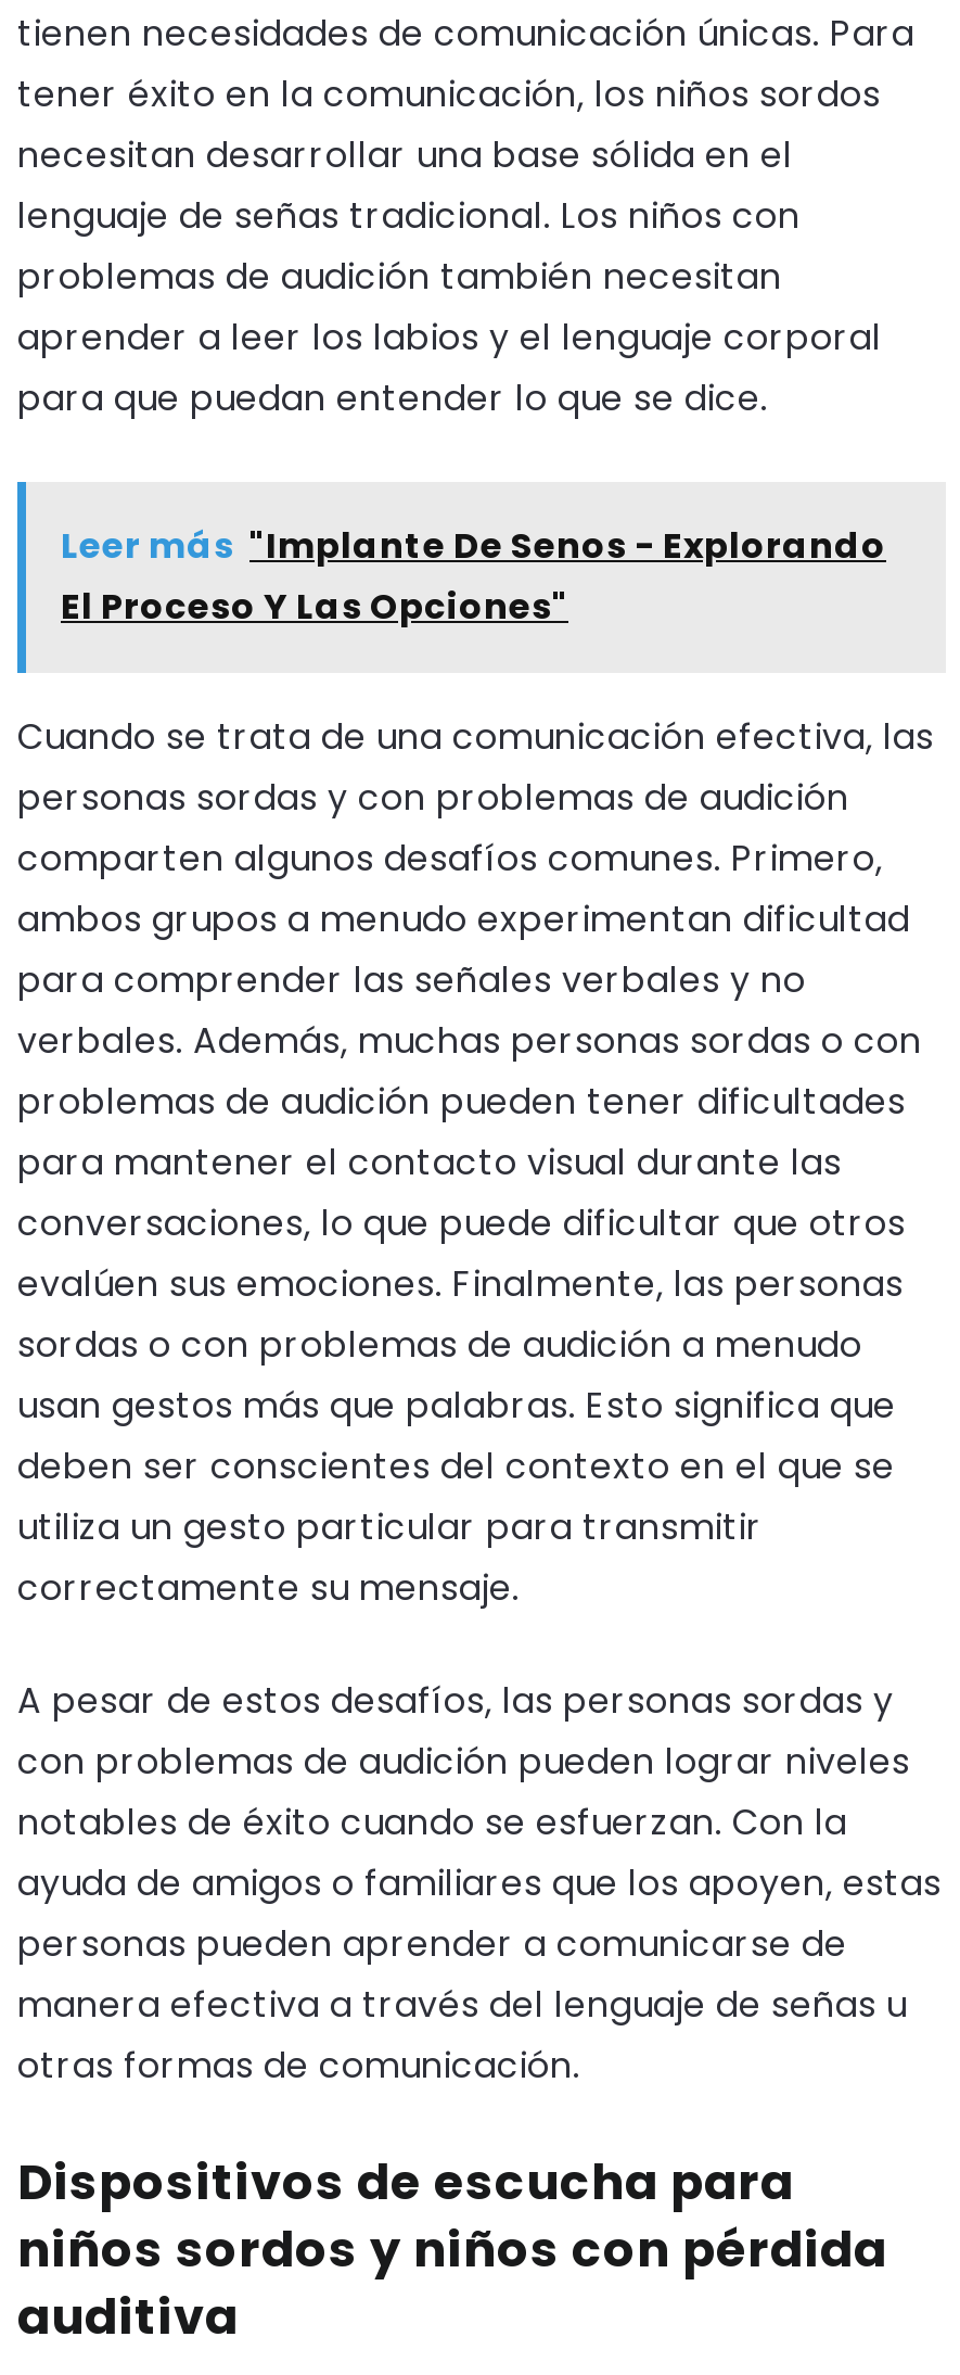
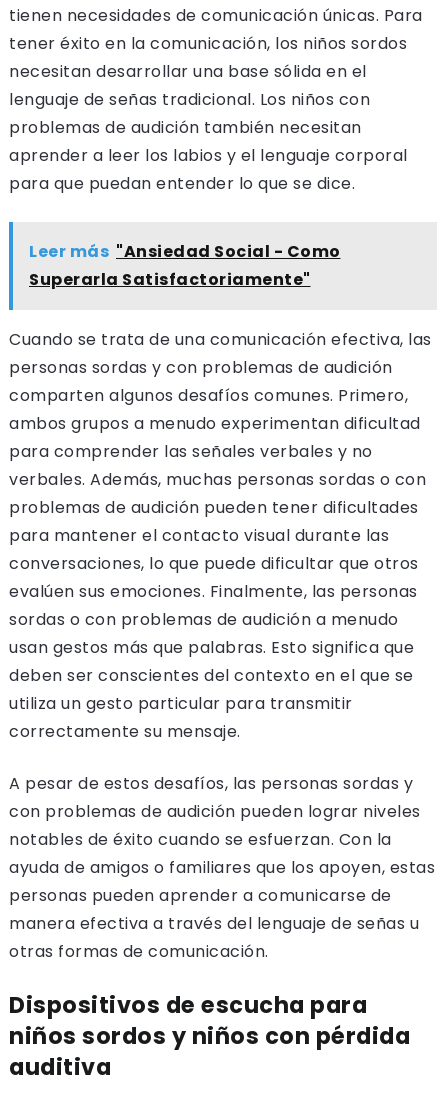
- Leer más "Implante De Senos - Explorando
- El Proceso Y Las Opciones"
+ Leer más "Ansiedad Social - Como
+ Superarla Satisfactoriamente"
